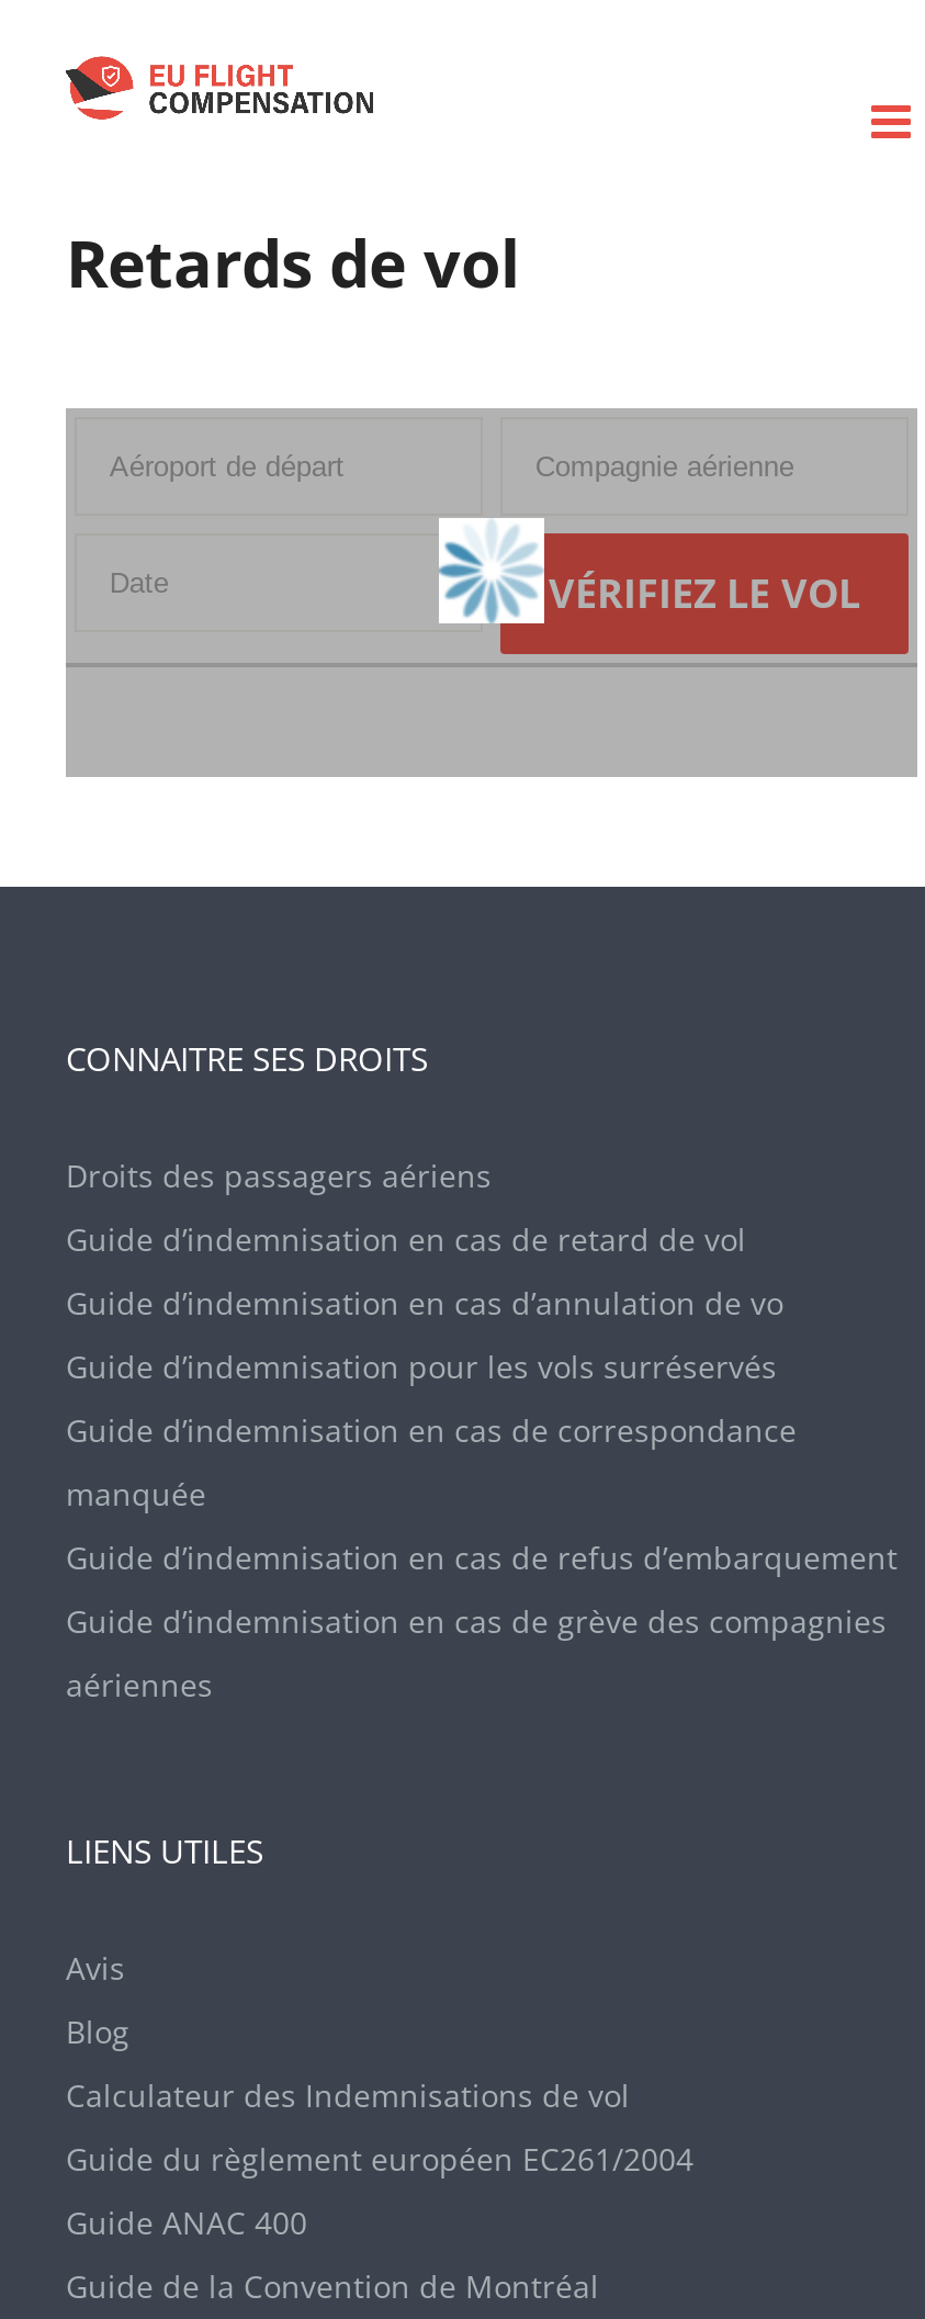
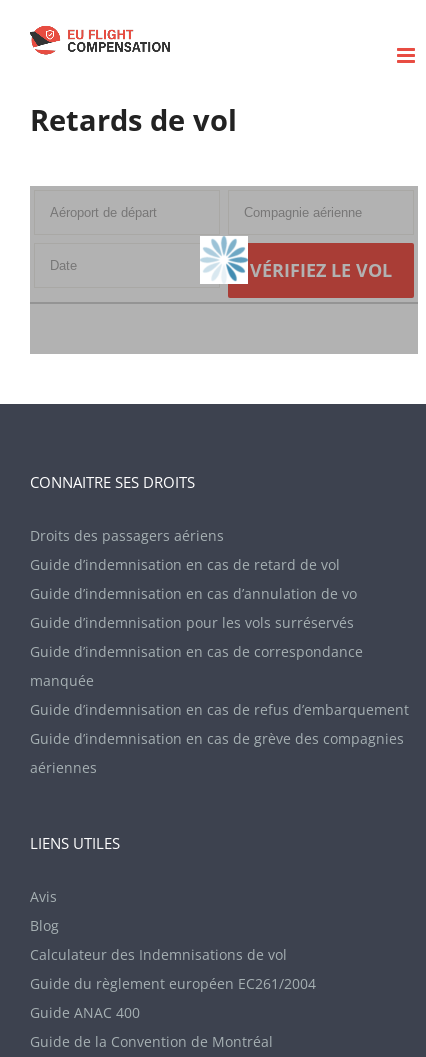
- [image]
+ [image]
